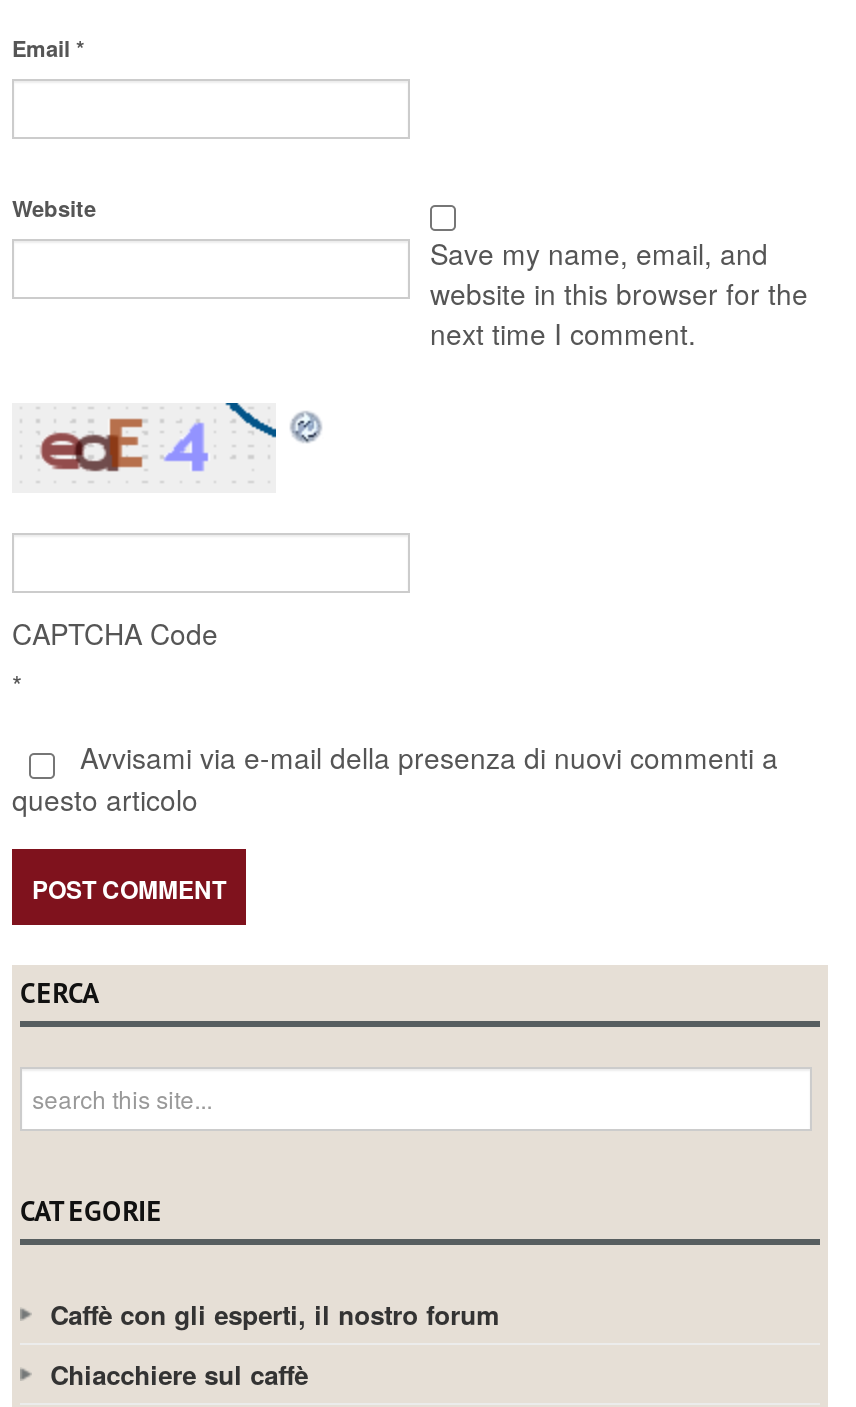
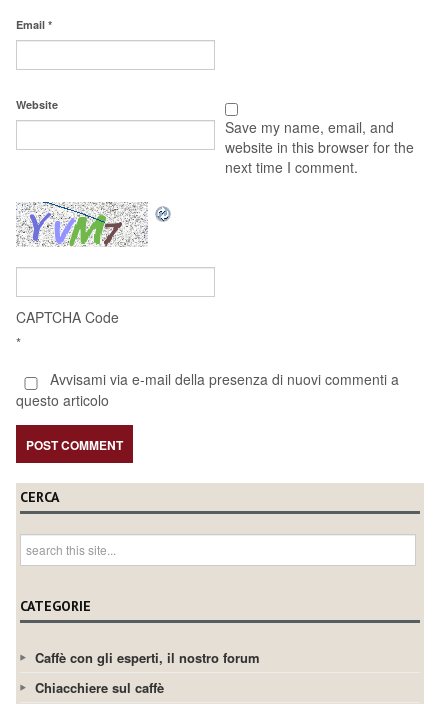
- [image]
+ [image]
